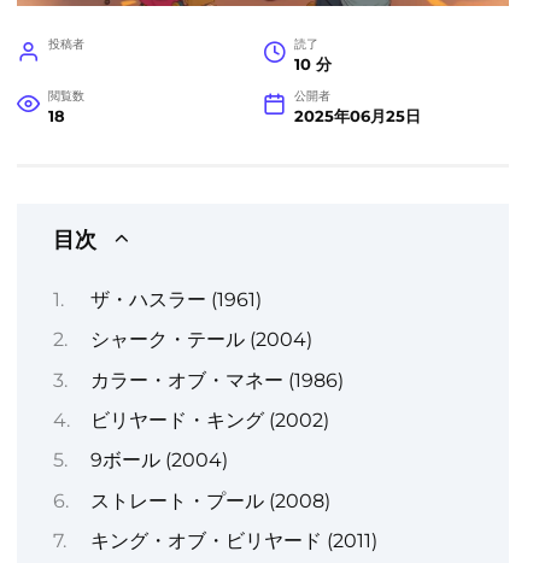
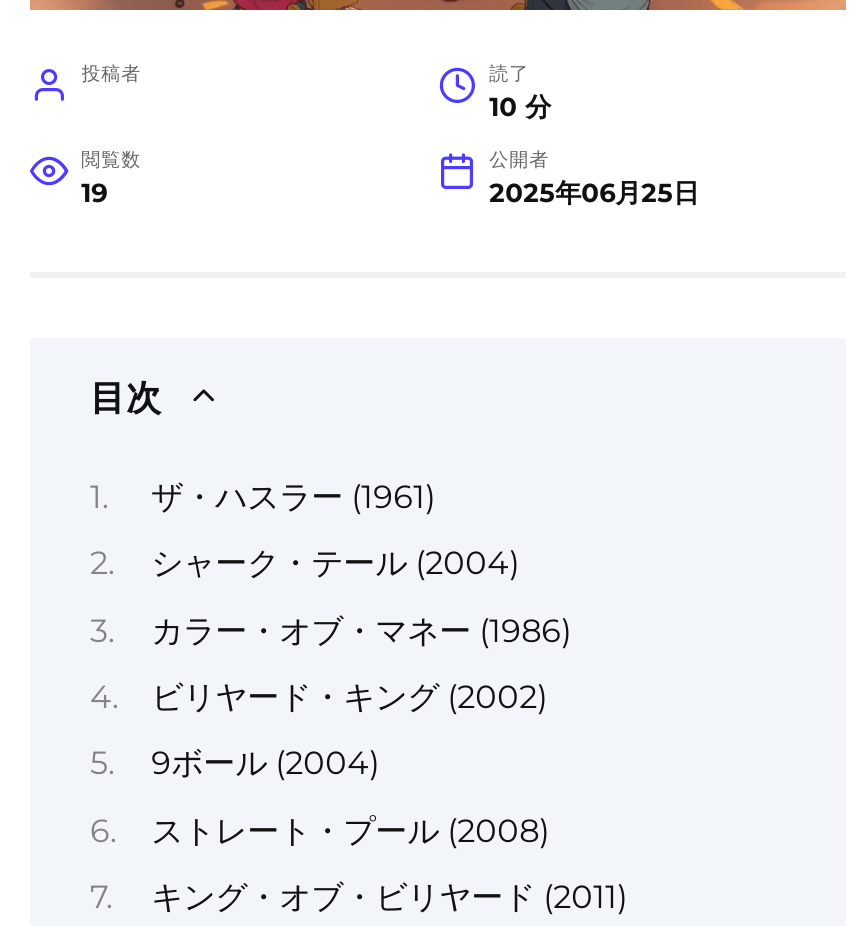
- 18
+ 19
